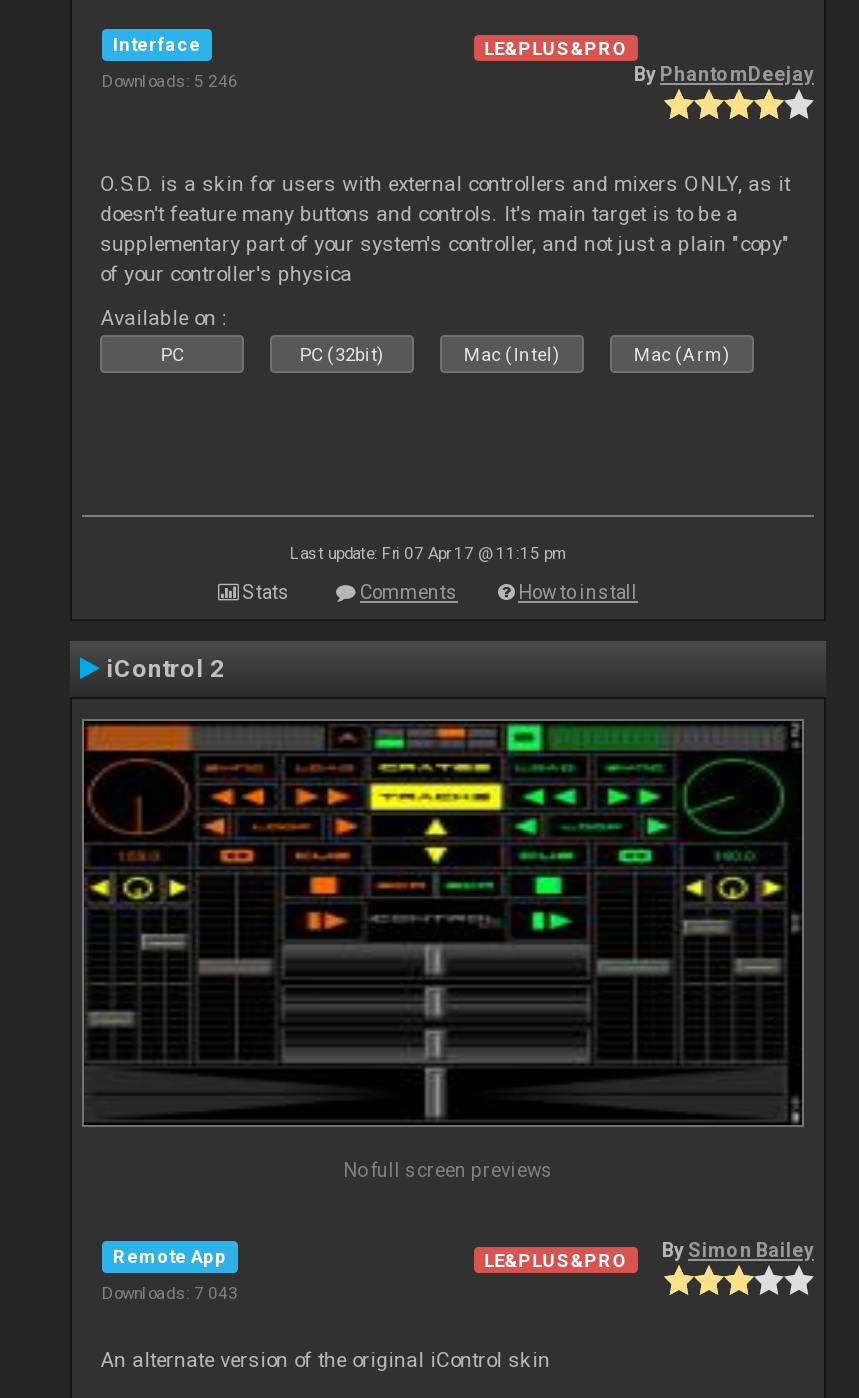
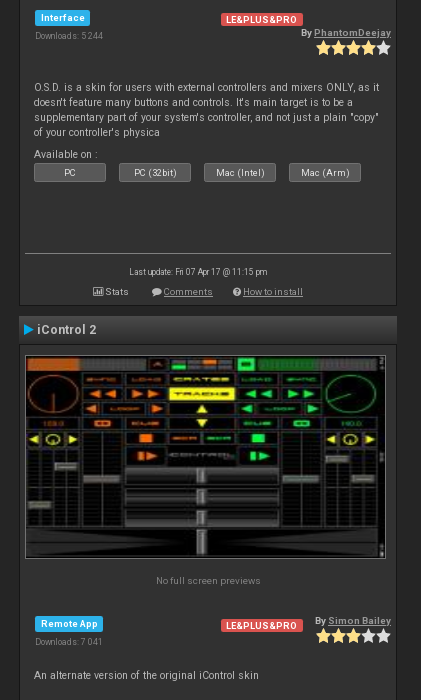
- Downloads: 5 246
+ Downloads: 5 244

- Downloads: 7 043
+ Downloads: 7 041
